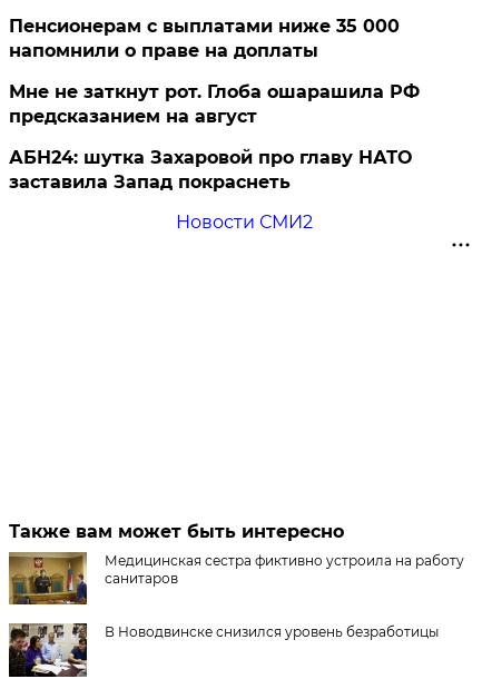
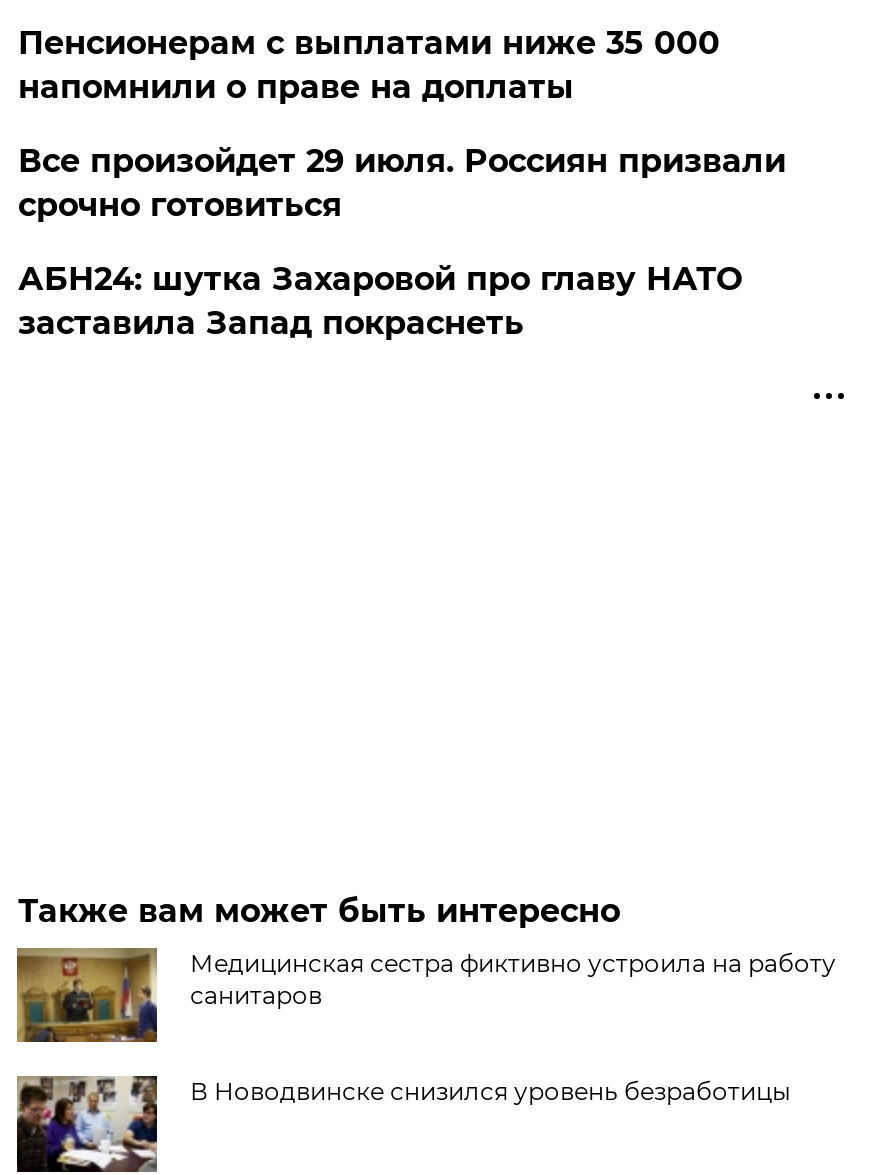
- Мне не заткнут рот. Глоба ошарашила РФ
- предсказанием на август
+ Все произойдет 29 июля. Россиян призвали
+ срочно готовиться

- Новости СМИ2
